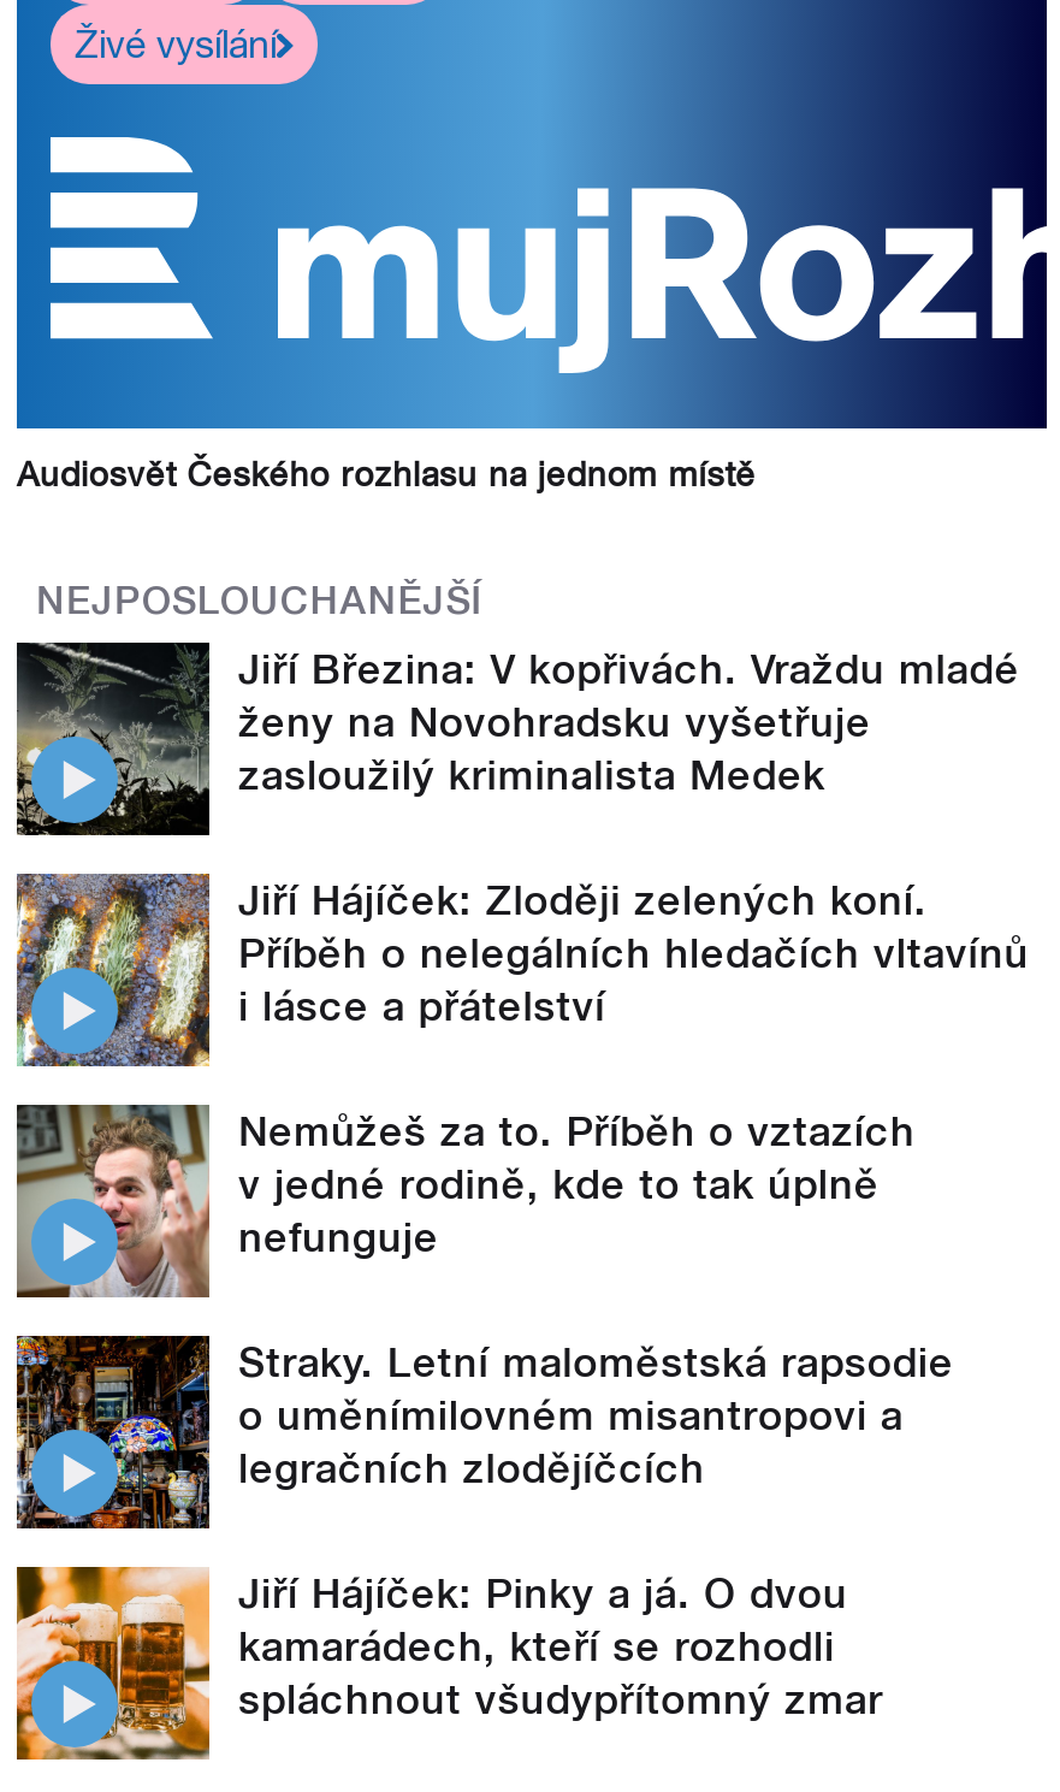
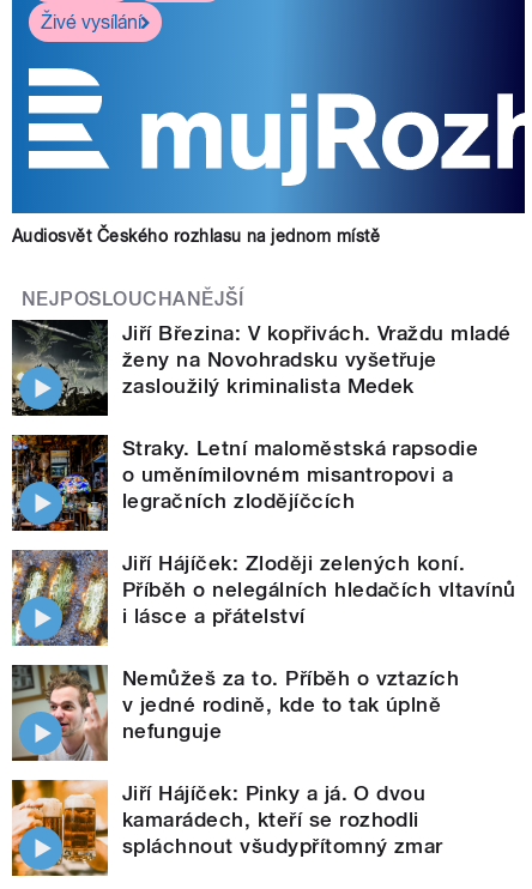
moved down: [image] | Jiří Hájíček: Zloději zelených koní. | Příběh o nelegálních hledačích vltavínů | i lásce a přátelství | Nemůžeš za to. Příběh o vztazích | v jedné rodině, kde to tak úplně | nefunguje

moved up: [image] | Straky. Letní maloměstská rapsodie | o uměnímilovném misantropovi a | legračních zlodějíčcích
